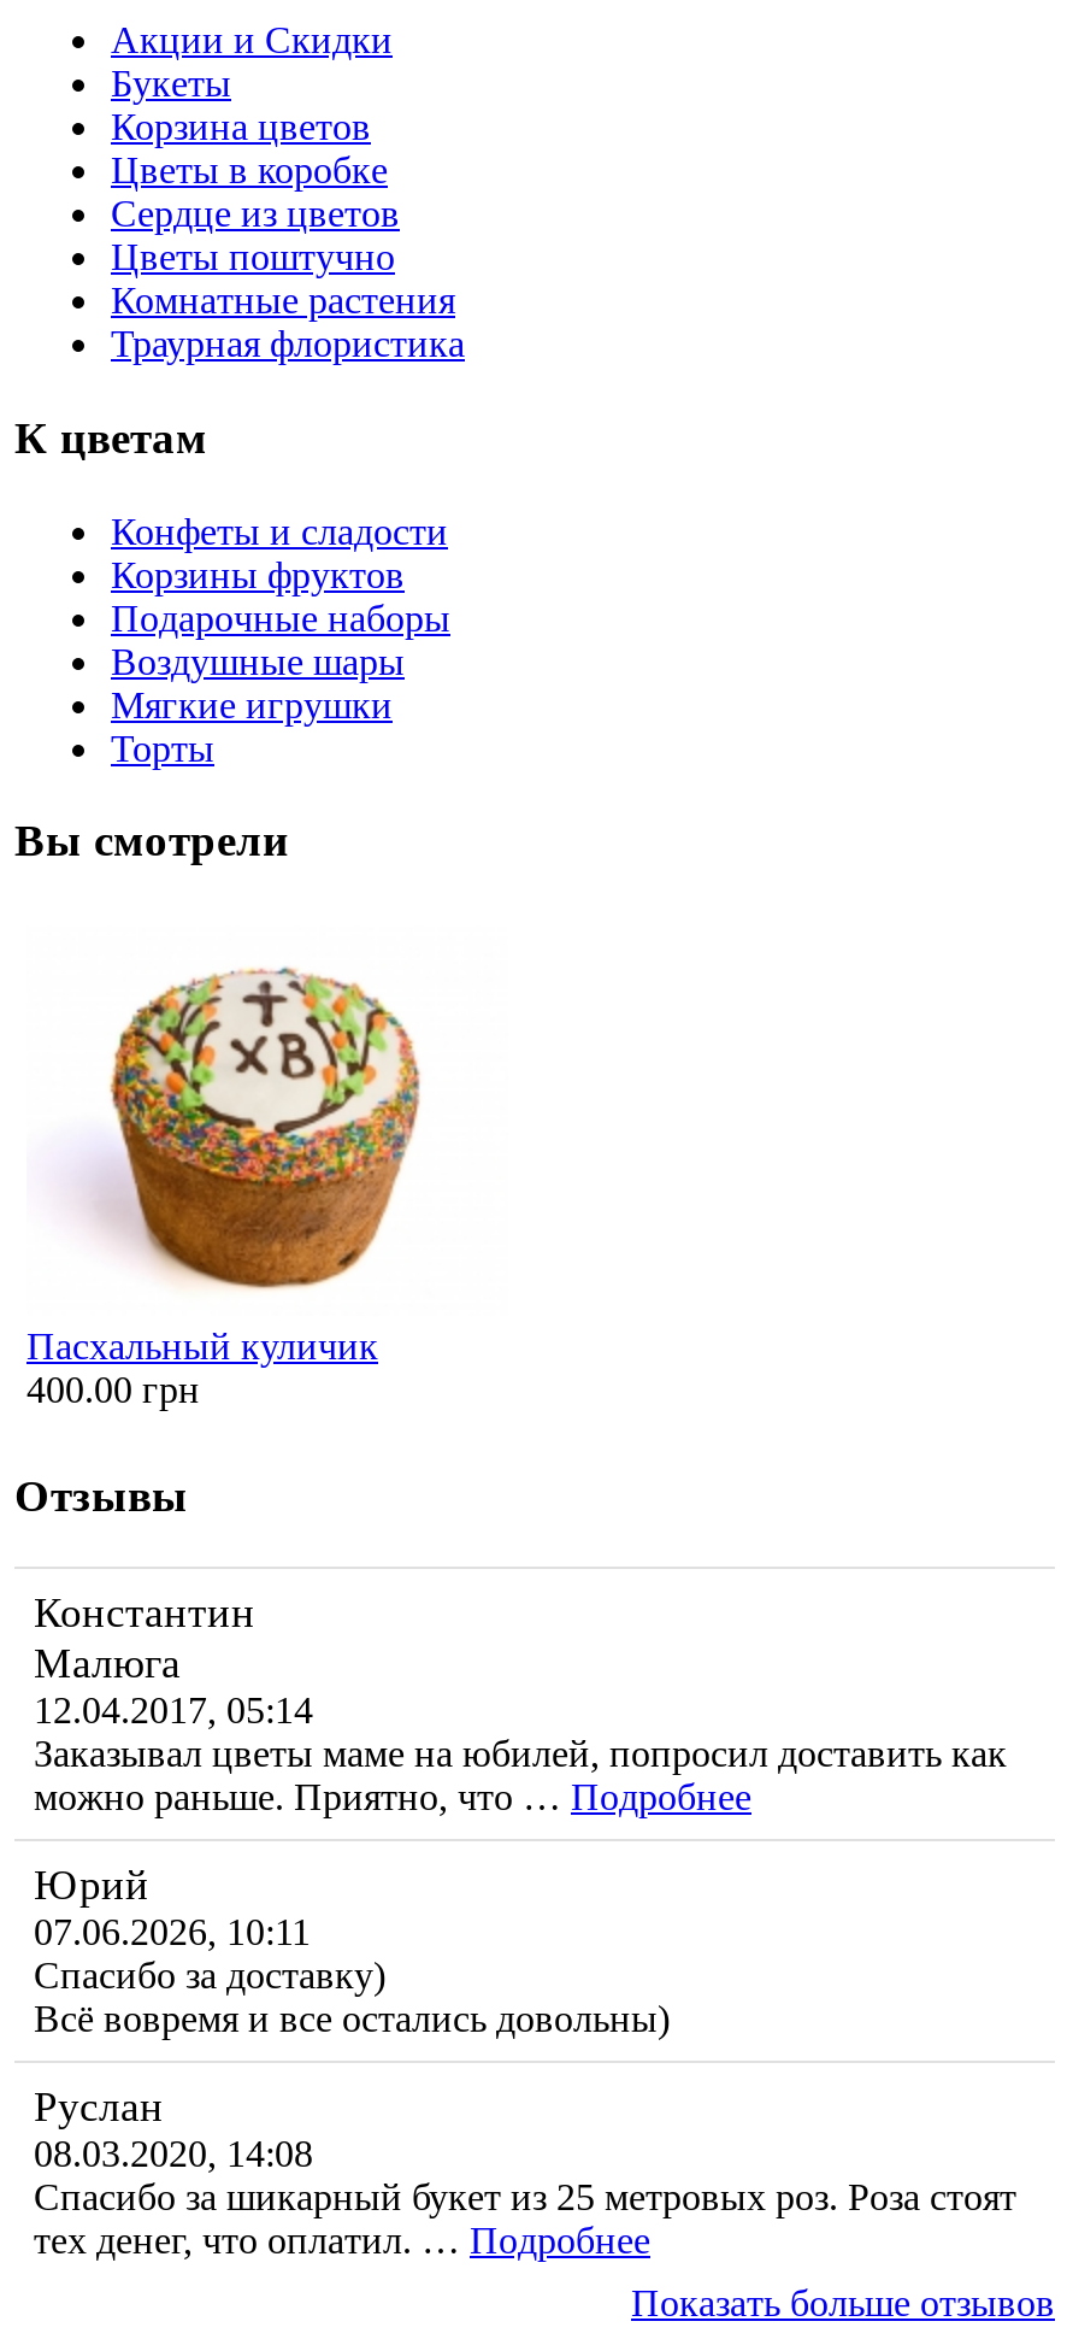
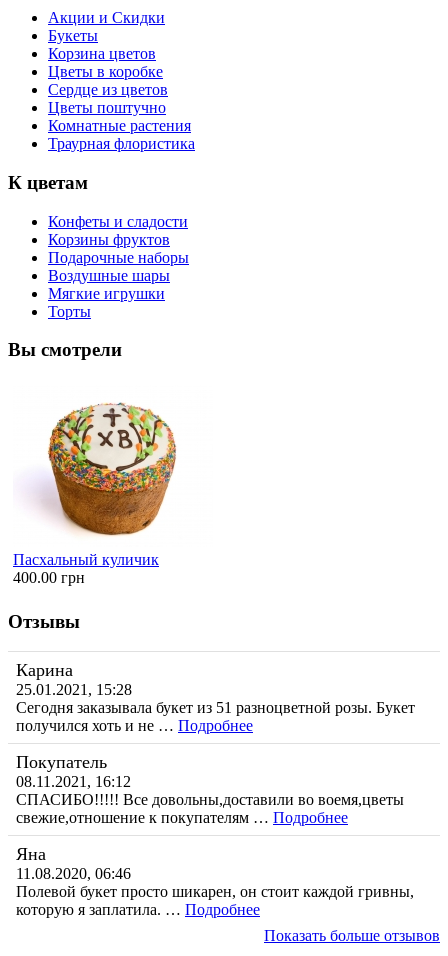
- Константин
- Малюга
- 12.04.2017, 05:14
- Заказывал цветы маме на юбилей, попросил доставить как
- можно раньше. Приятно, что … Подробнее
+ Карина
+ 25.01.2021, 15:28
+ Сегодня заказывала букет из 51 разноцветной розы. Букет
+ получился хоть и не … Подробнее

- Юрий
- 07.06.2026, 10:11
- Спасибо за доставку)
- Всё вовремя и все остались довольны)
+ Покупатель
+ 08.11.2021, 16:12
+ СПАСИБО!!!!! Все довольны,доставили во воемя,цветы
+ свежие,отношение к покупателям … Подробнее

- Руслан
- 08.03.2020, 14:08
- Спасибо за шикарный букет из 25 метровых роз. Роза стоят
- тех денег, что оплатил. … Подробнее
+ Яна
+ 11.08.2020, 06:46
+ Полевой букет просто шикарен, он стоит каждой гривны,
+ которую я заплатила. … Подробнее
